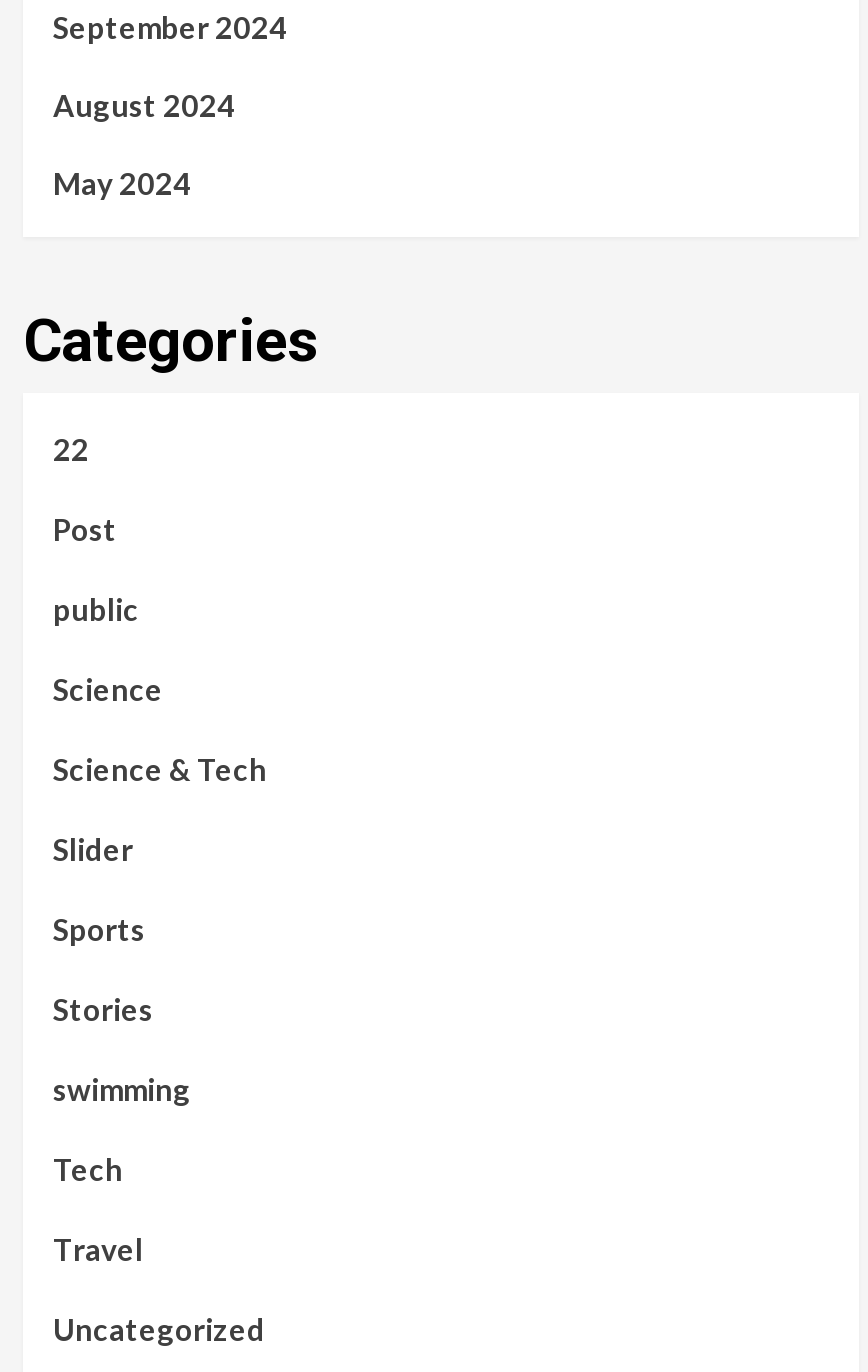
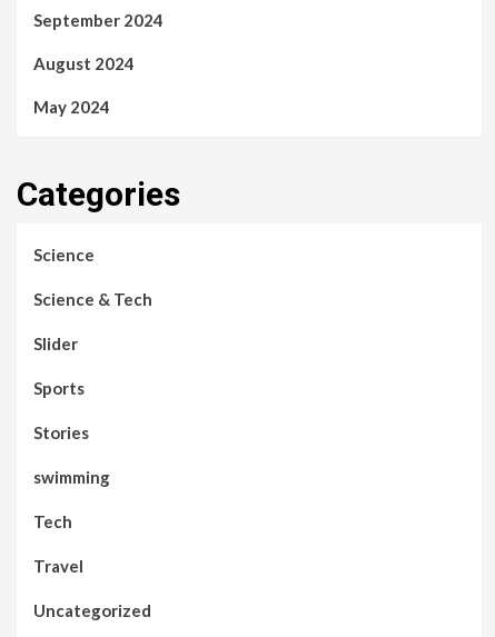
- 22
- Post
- public
